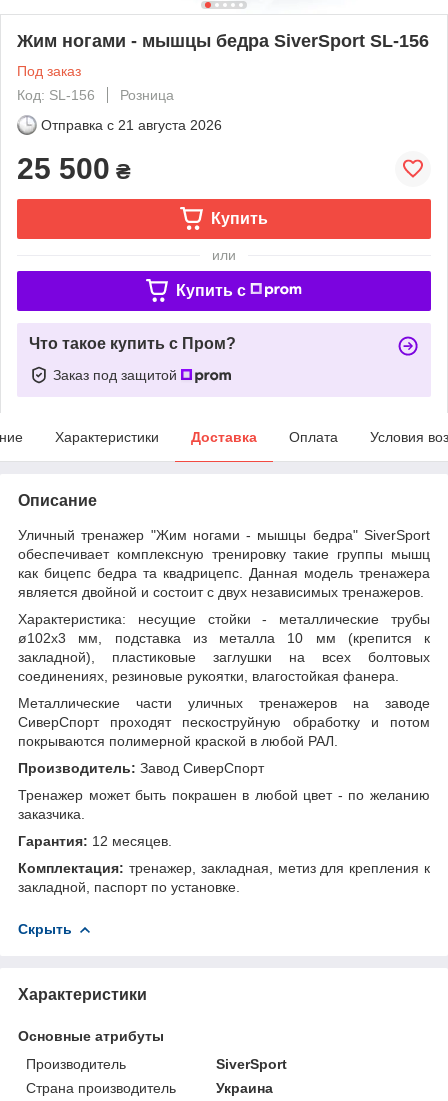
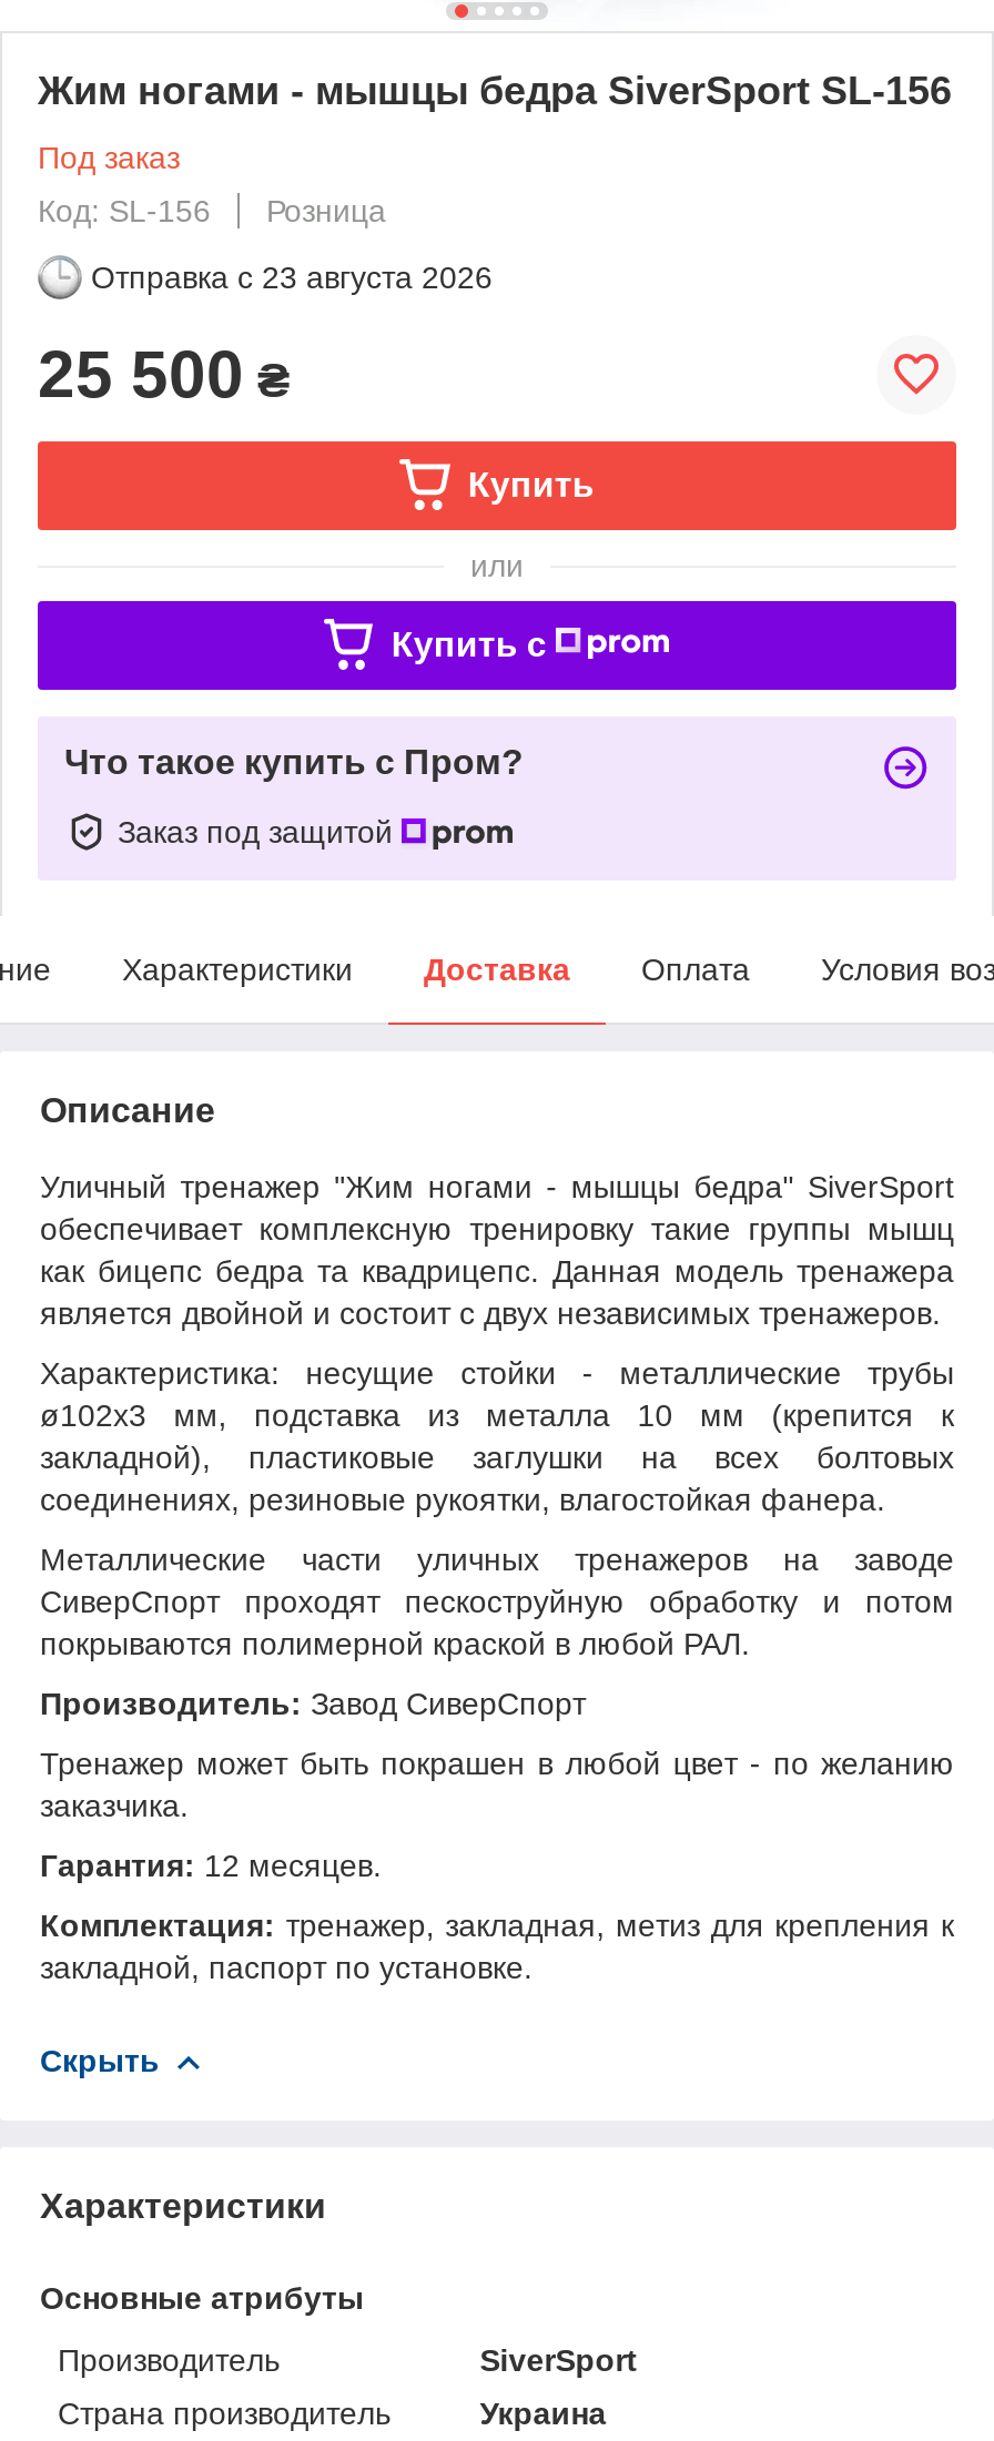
- Отправка с 21 августа 2026
+ Отправка с 23 августа 2026
